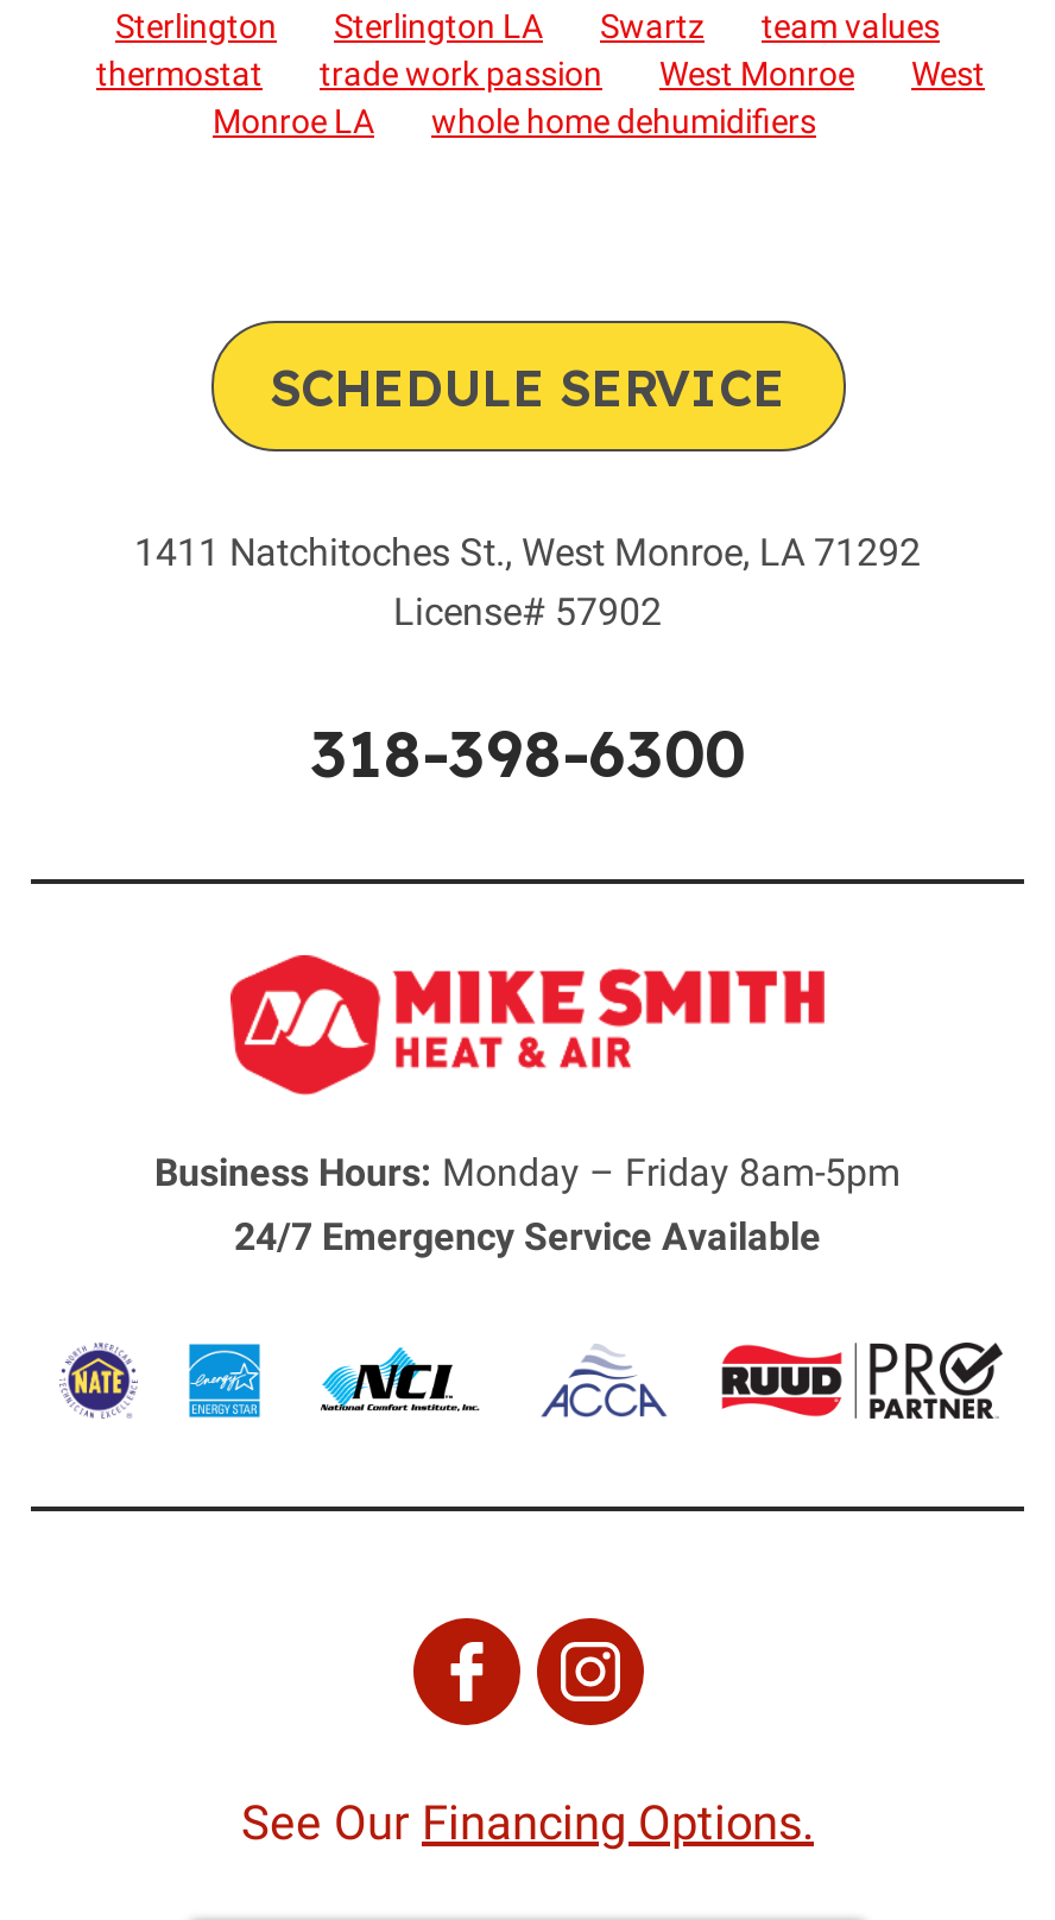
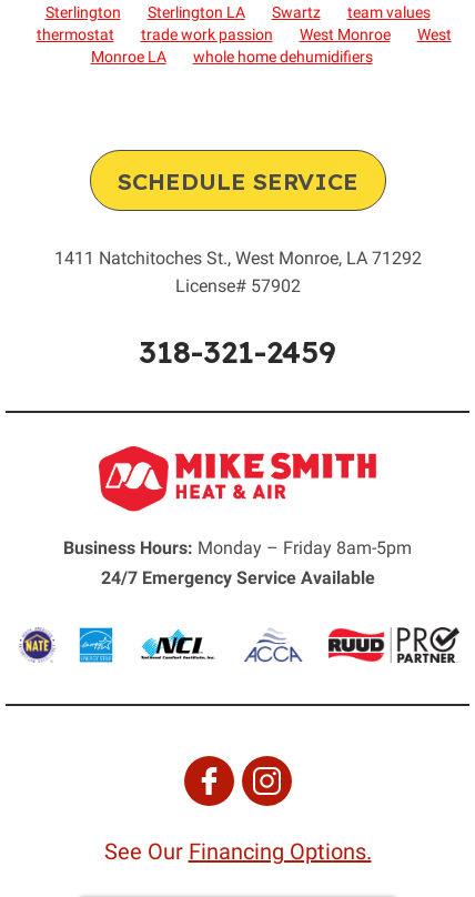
- 318-398-6300
+ 318-321-2459
